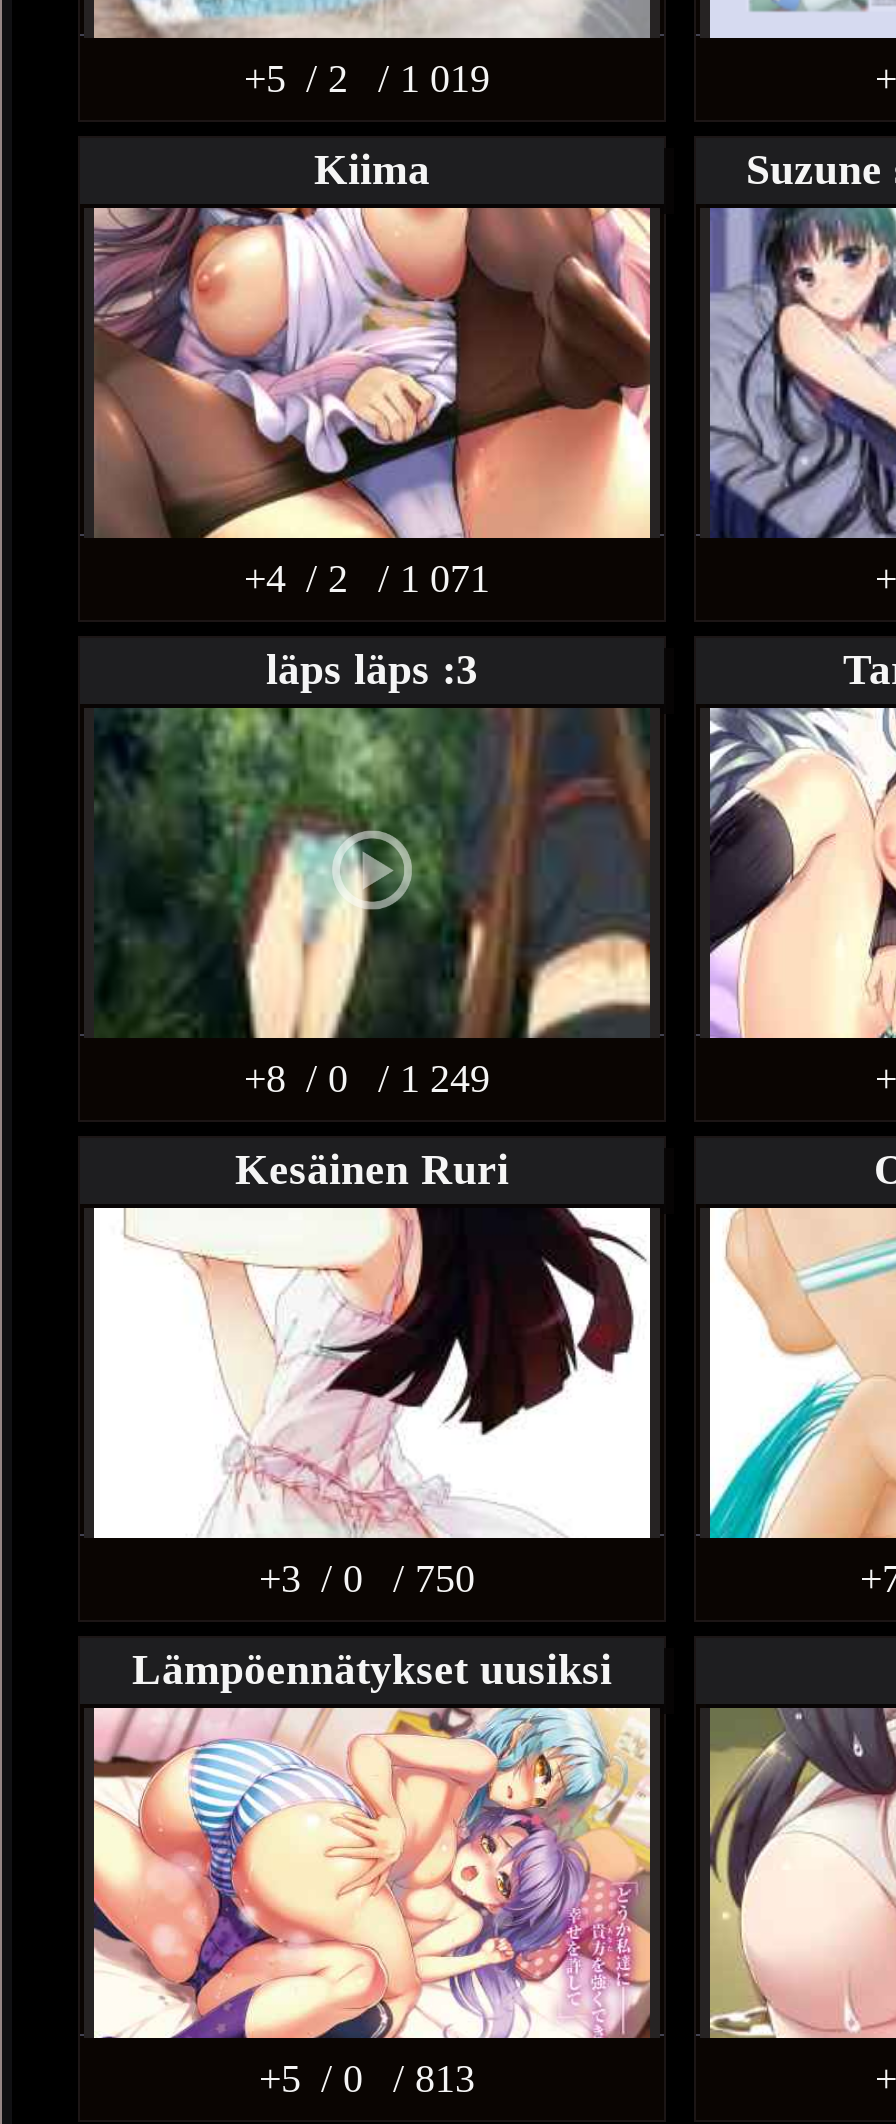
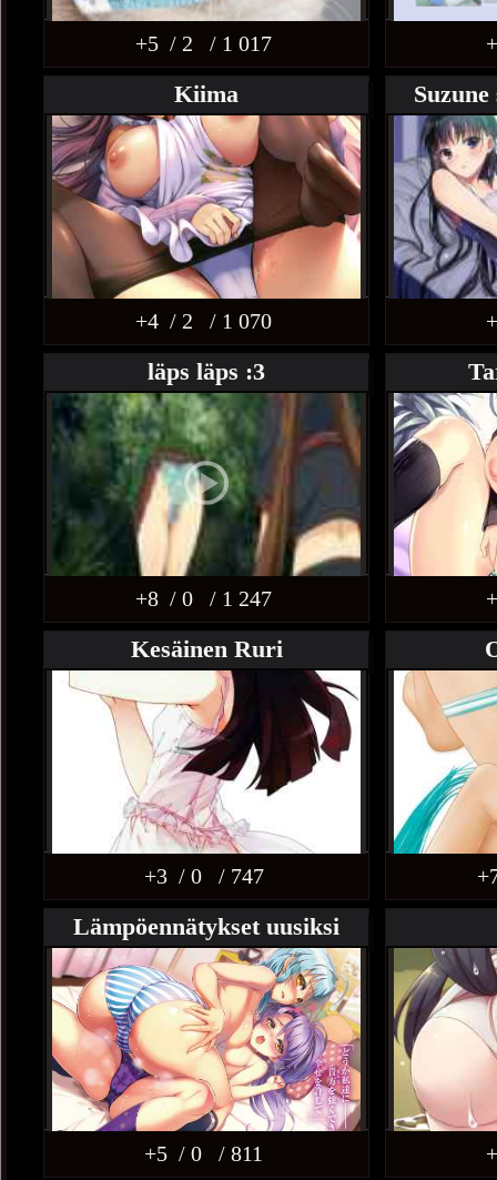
- +5 / 2 / 1 019
+ +5 / 2 / 1 017

- +4 / 2 / 1 071
+ +4 / 2 / 1 070

- +8 / 0 / 1 249
+ +8 / 0 / 1 247

- +3 / 0 / 750
+ +3 / 0 / 747

- +5 / 0 / 813
+ +5 / 0 / 811
